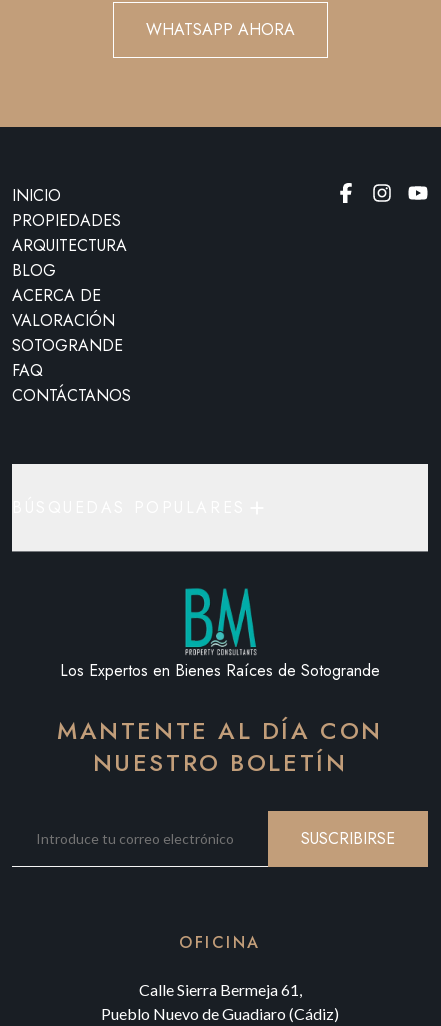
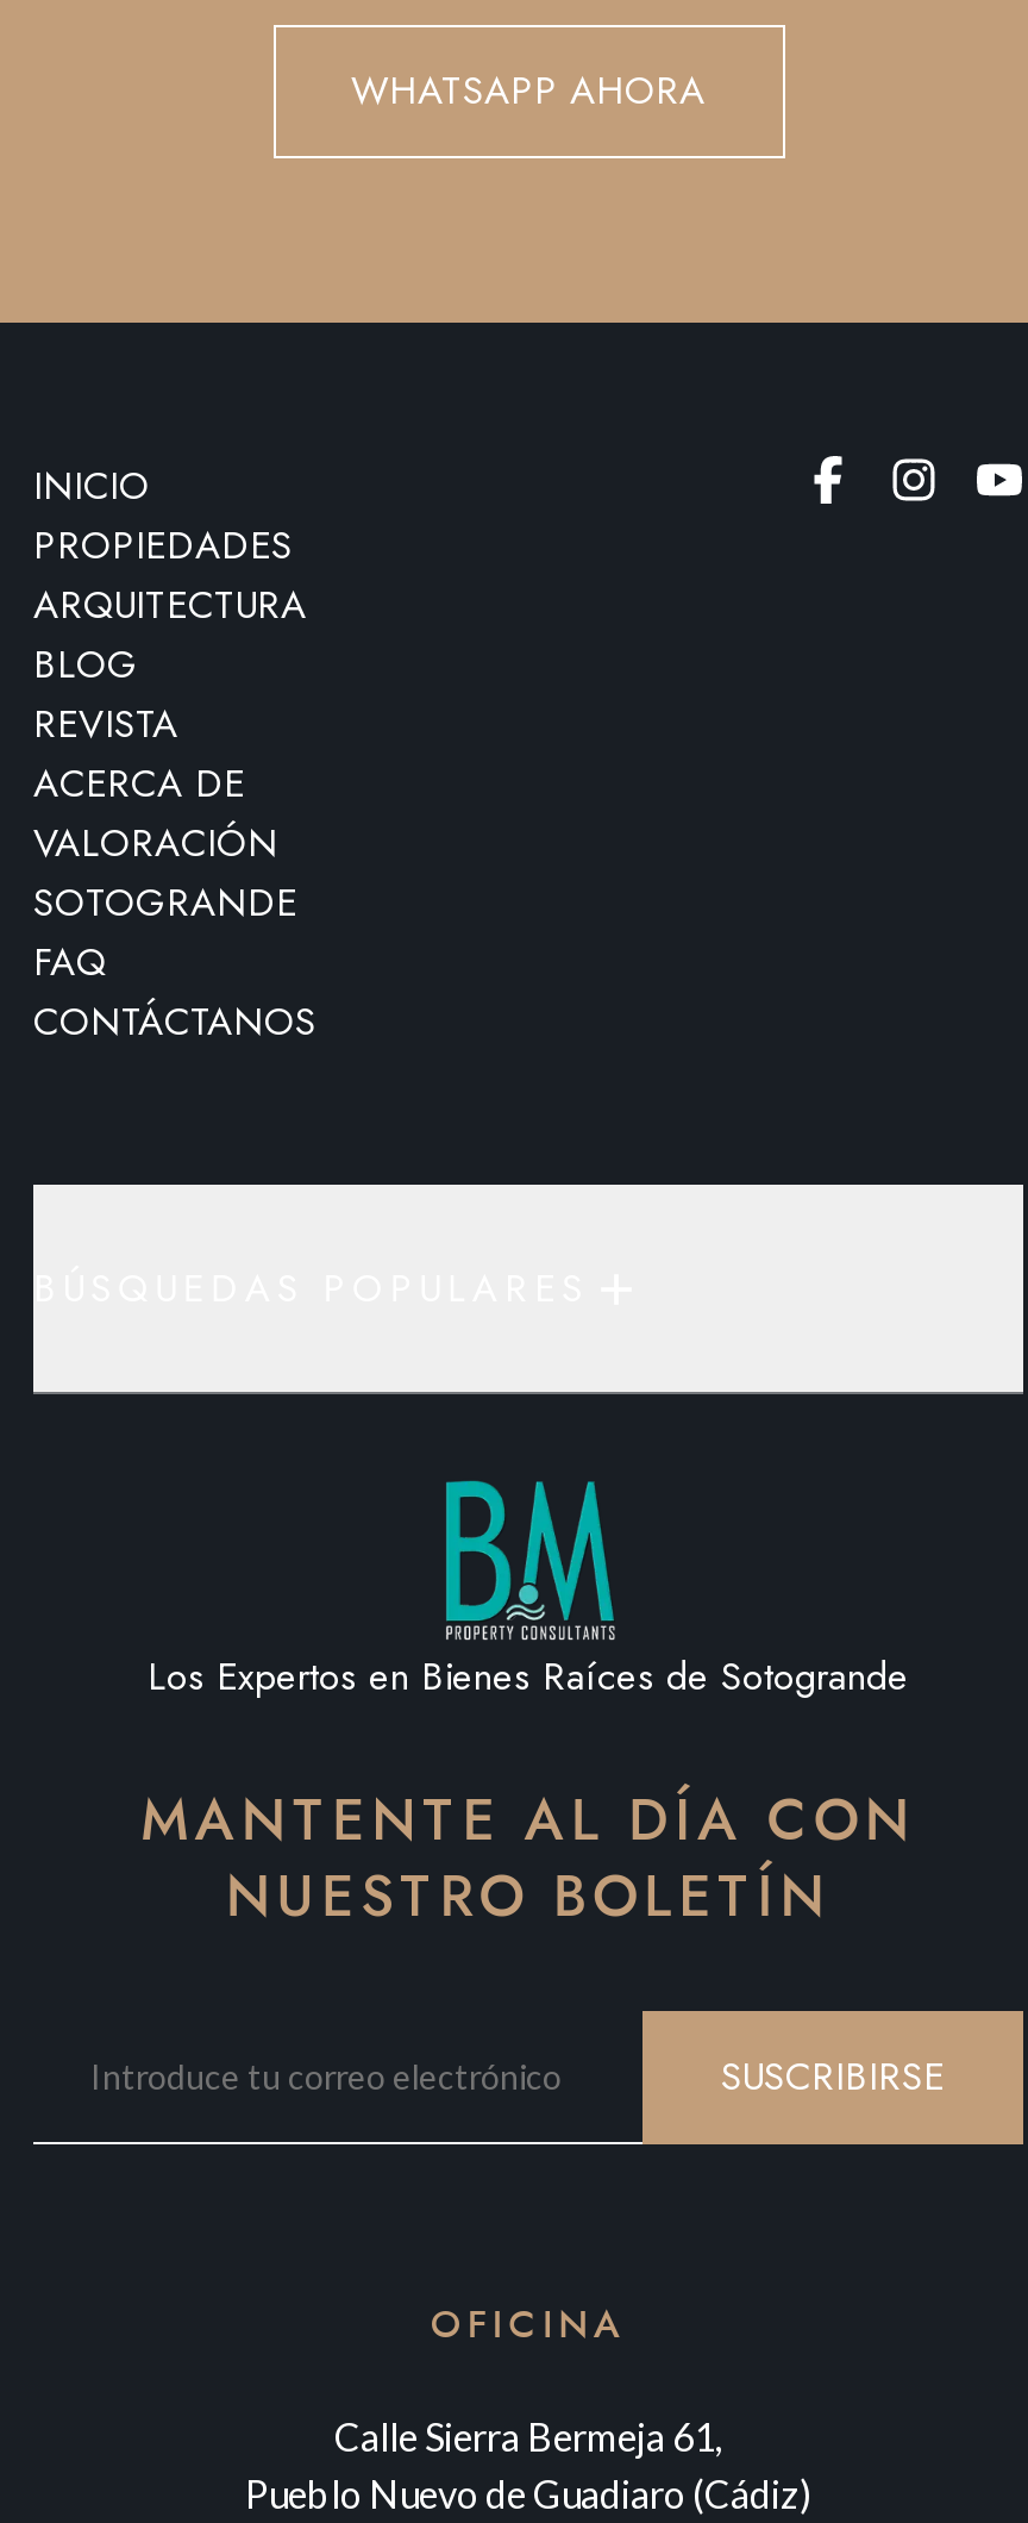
+ REVISTA
